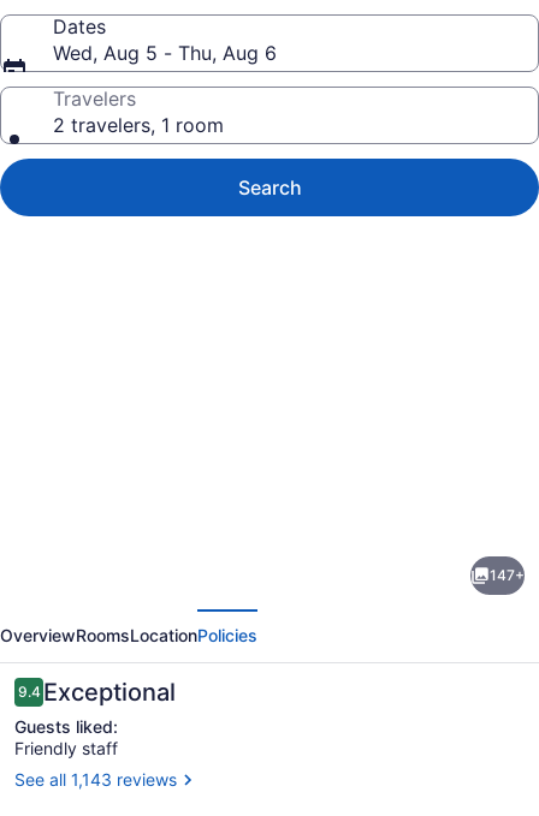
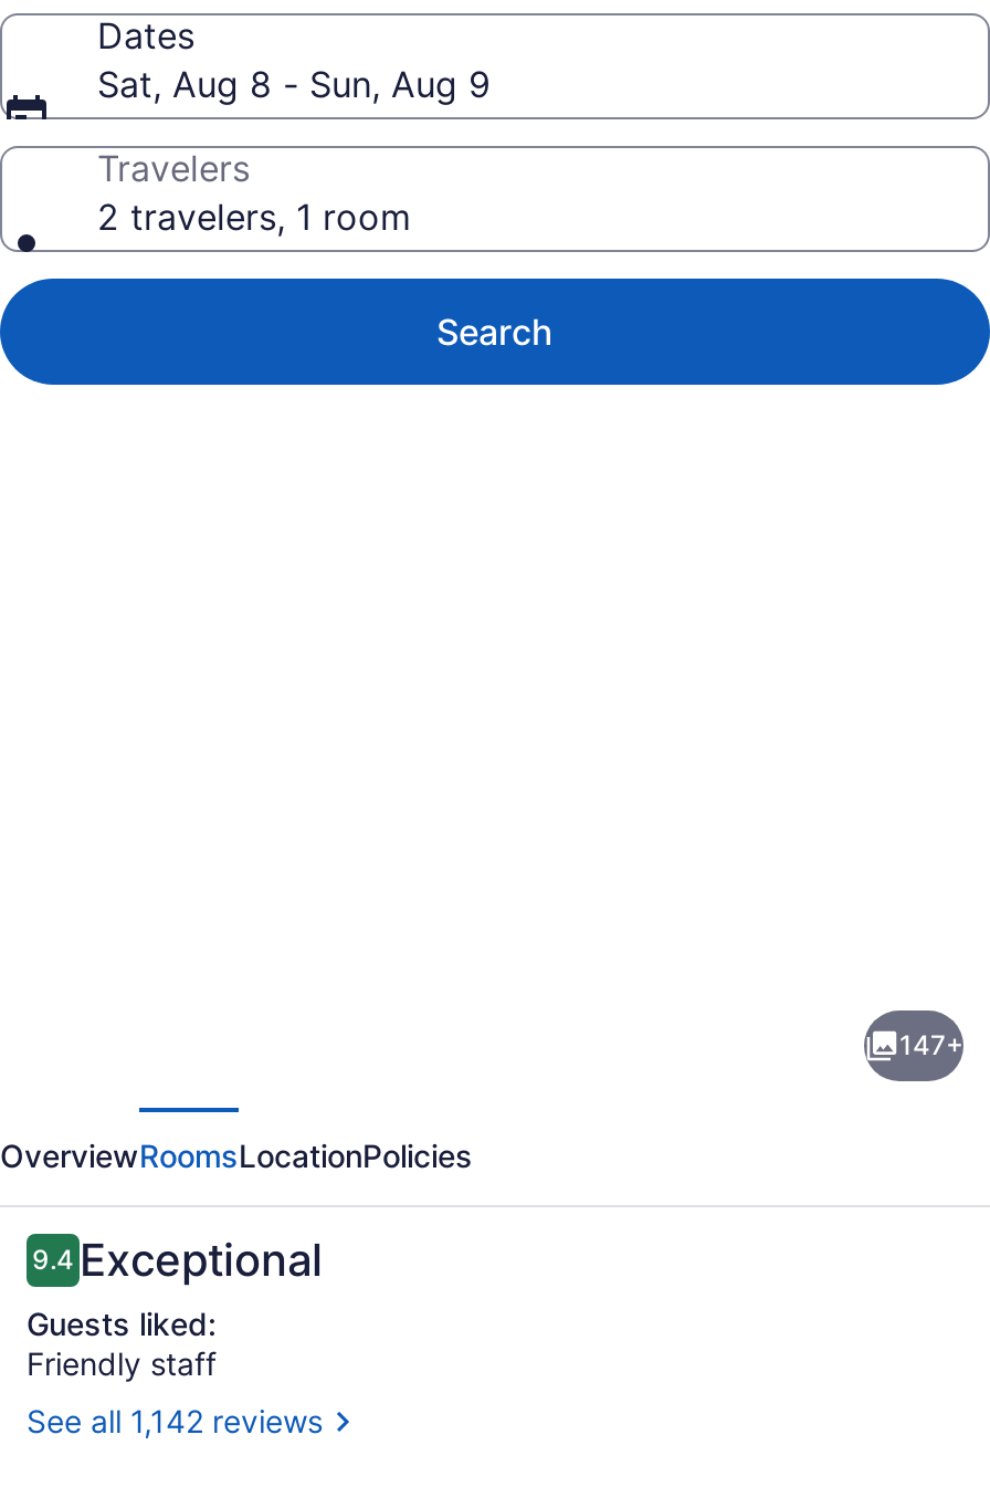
- Wed, Aug 5 - Thu, Aug 6
+ Sat, Aug 8 - Sun, Aug 9

- See all 1,143 reviews
+ See all 1,142 reviews
